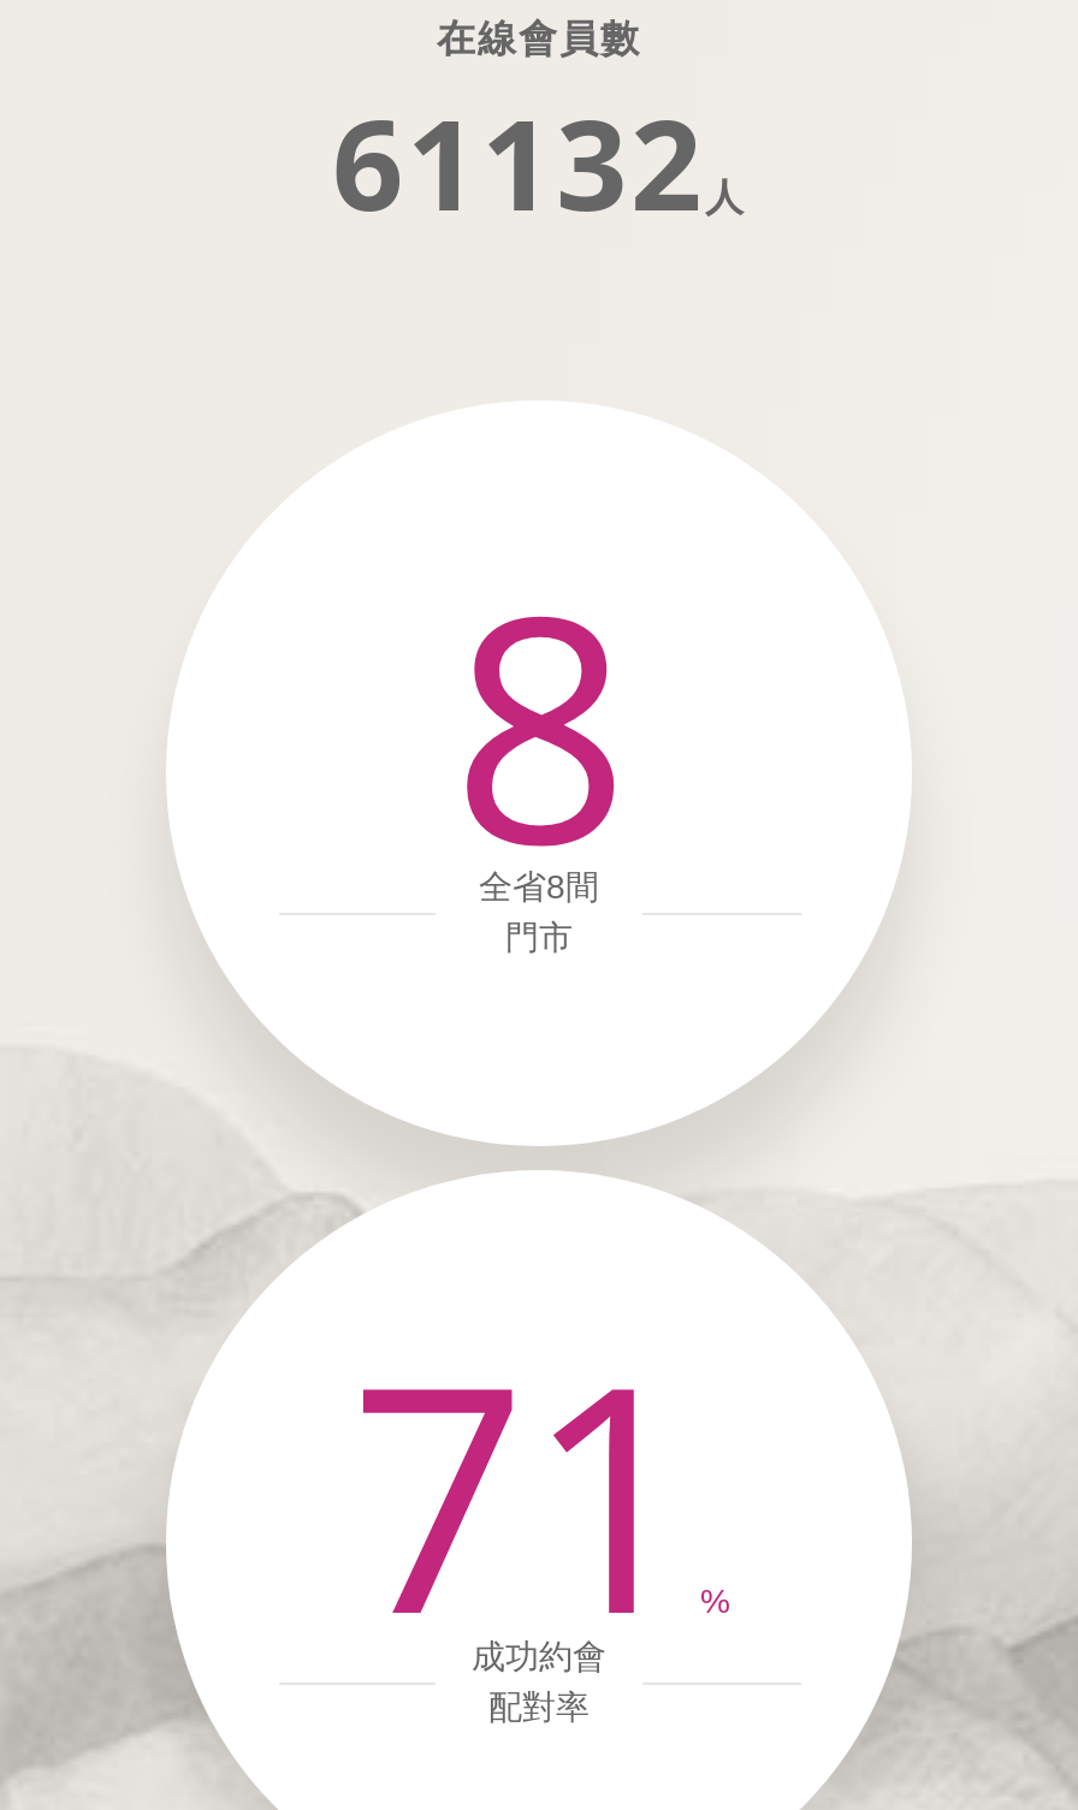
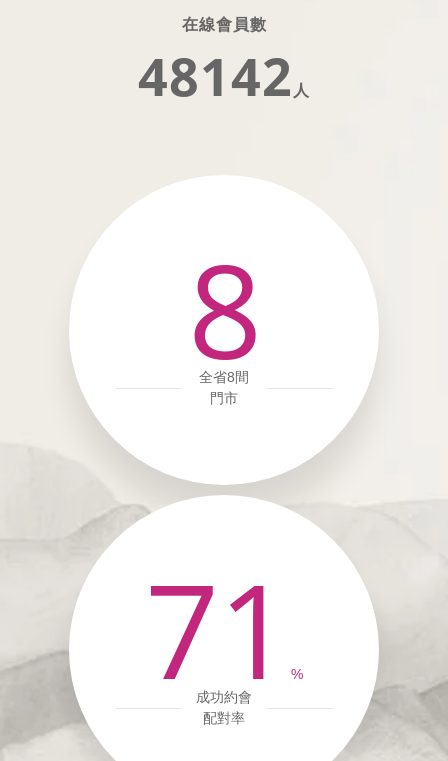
- 61132人
+ 48142人
